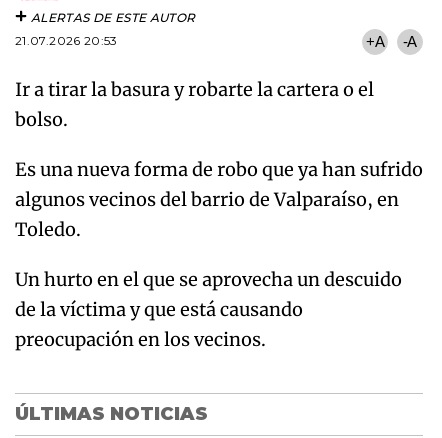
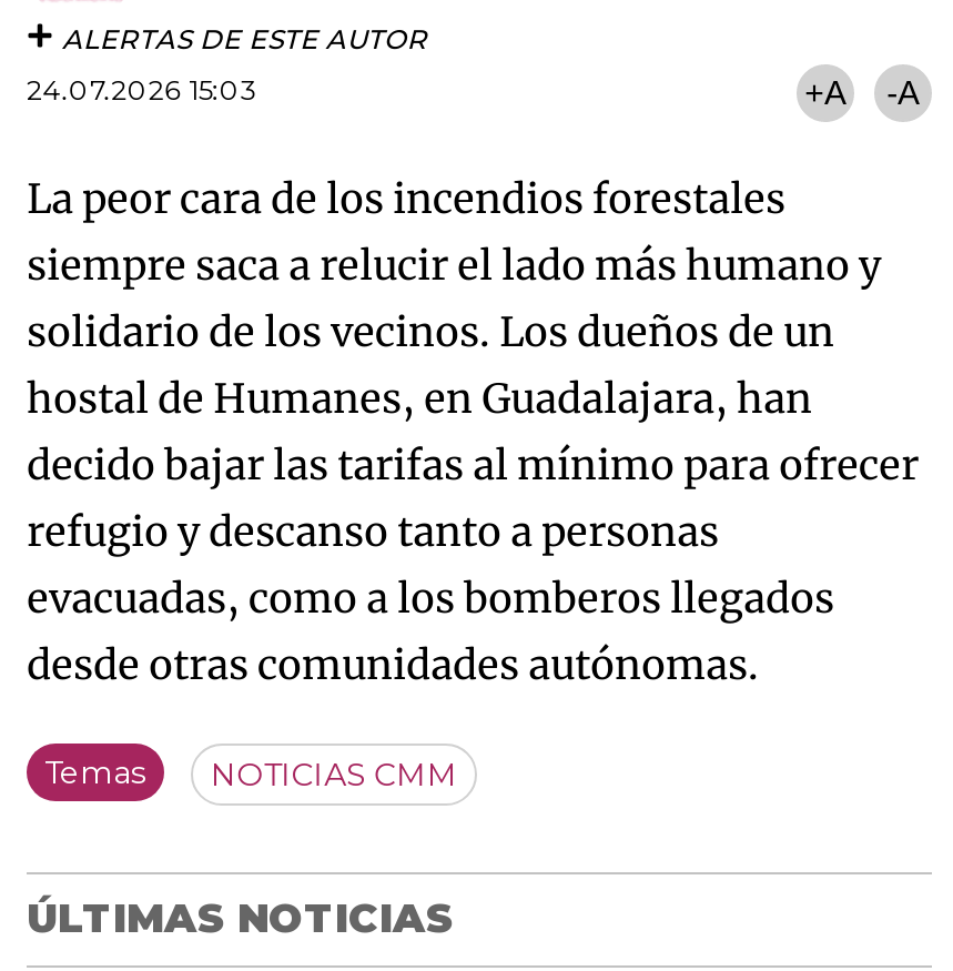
- 21.07.2026 20:53
+ 24.07.2026 15:03

- Ir a tirar la basura y robarte la cartera o el
- bolso.
- Es una nueva forma de robo que ya han sufrido
- algunos vecinos del barrio de Valparaíso, en
- Toledo.
- Un hurto en el que se aprovecha un descuido
- de la víctima y que está causando
- preocupación en los vecinos.
+ La peor cara de los incendios forestales
+ siempre saca a relucir el lado más humano y
+ solidario de los vecinos. Los dueños de un
+ hostal de Humanes, en Guadalajara, han
+ decido bajar las tarifas al mínimo para ofrecer
+ refugio y descanso tanto a personas
+ evacuadas, como a los bomberos llegados
+ desde otras comunidades autónomas.
+ Temas
+ NOTICIAS CMM
